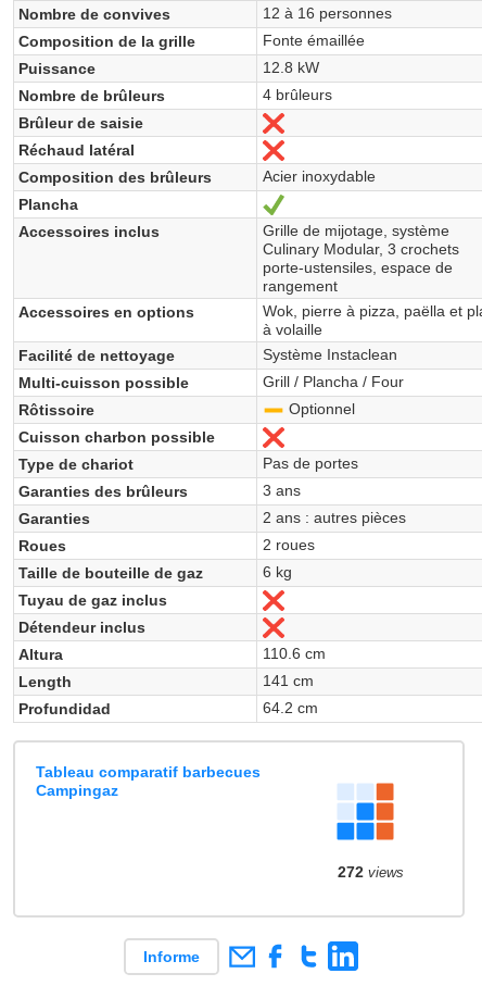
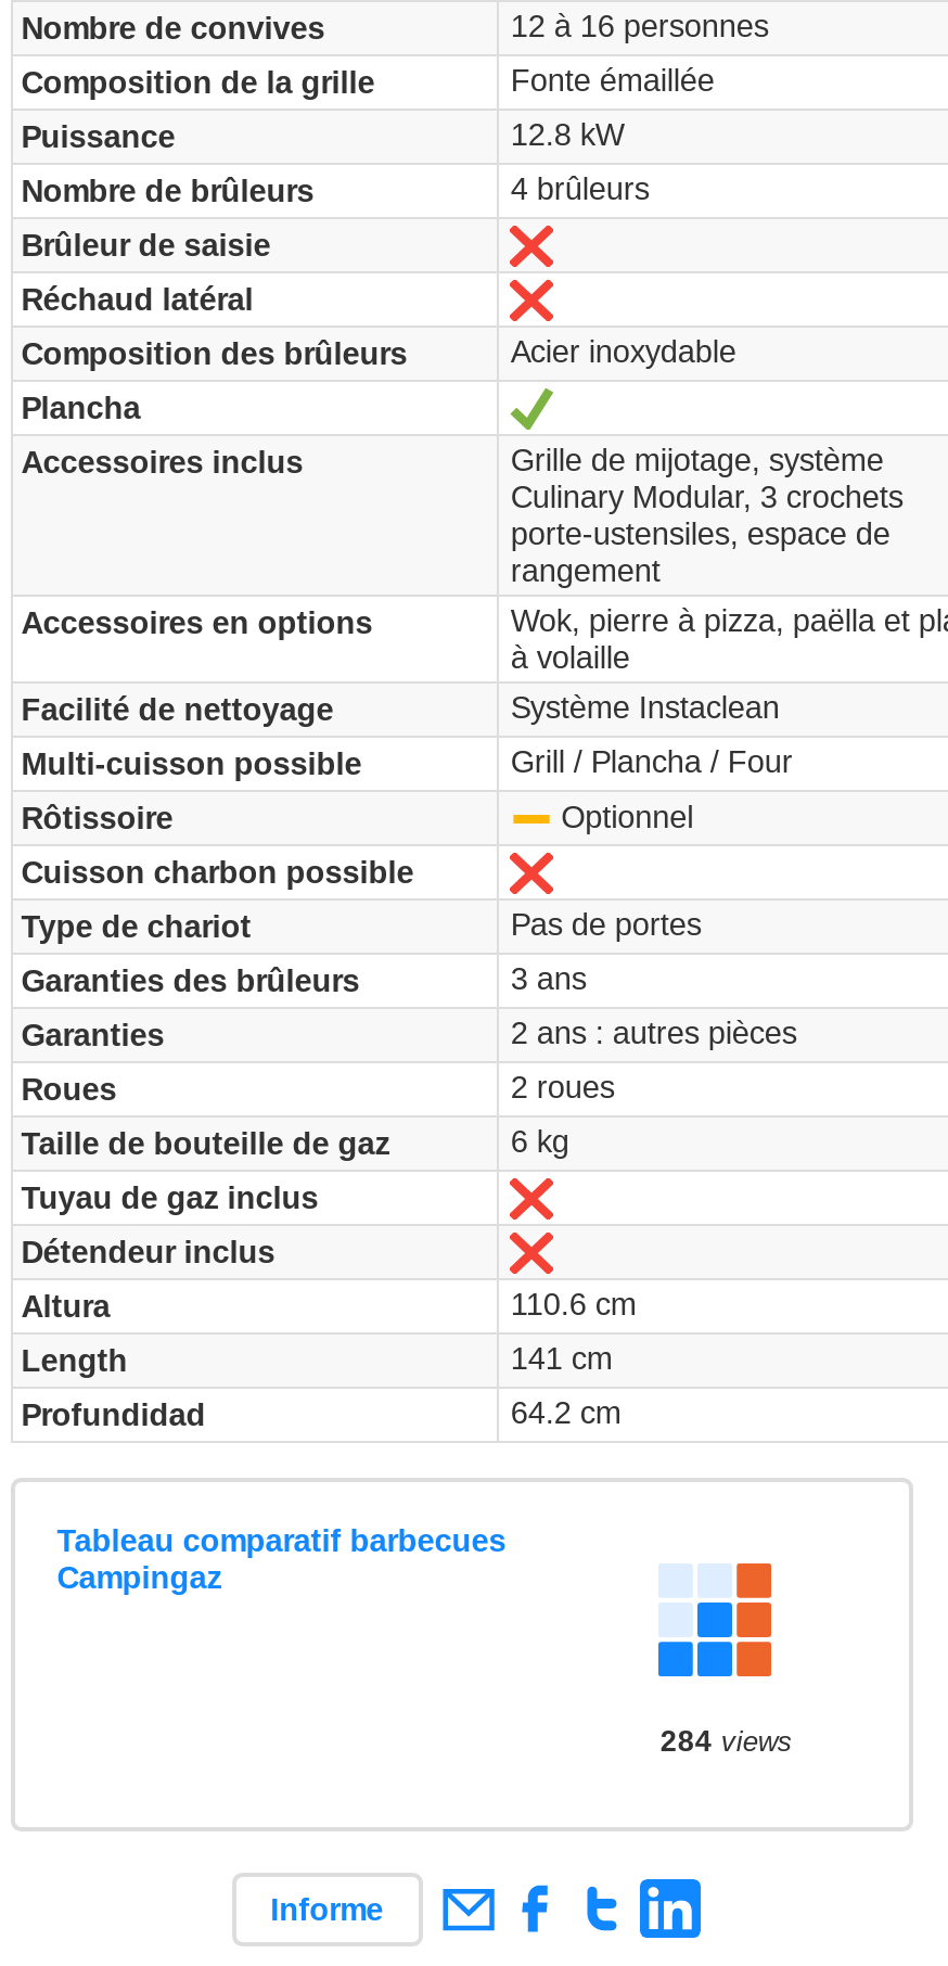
- 272 views
+ 284 views
